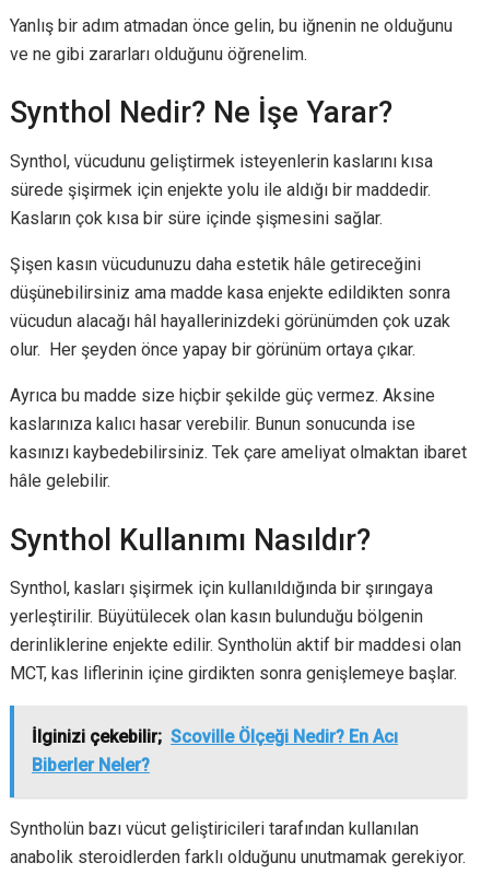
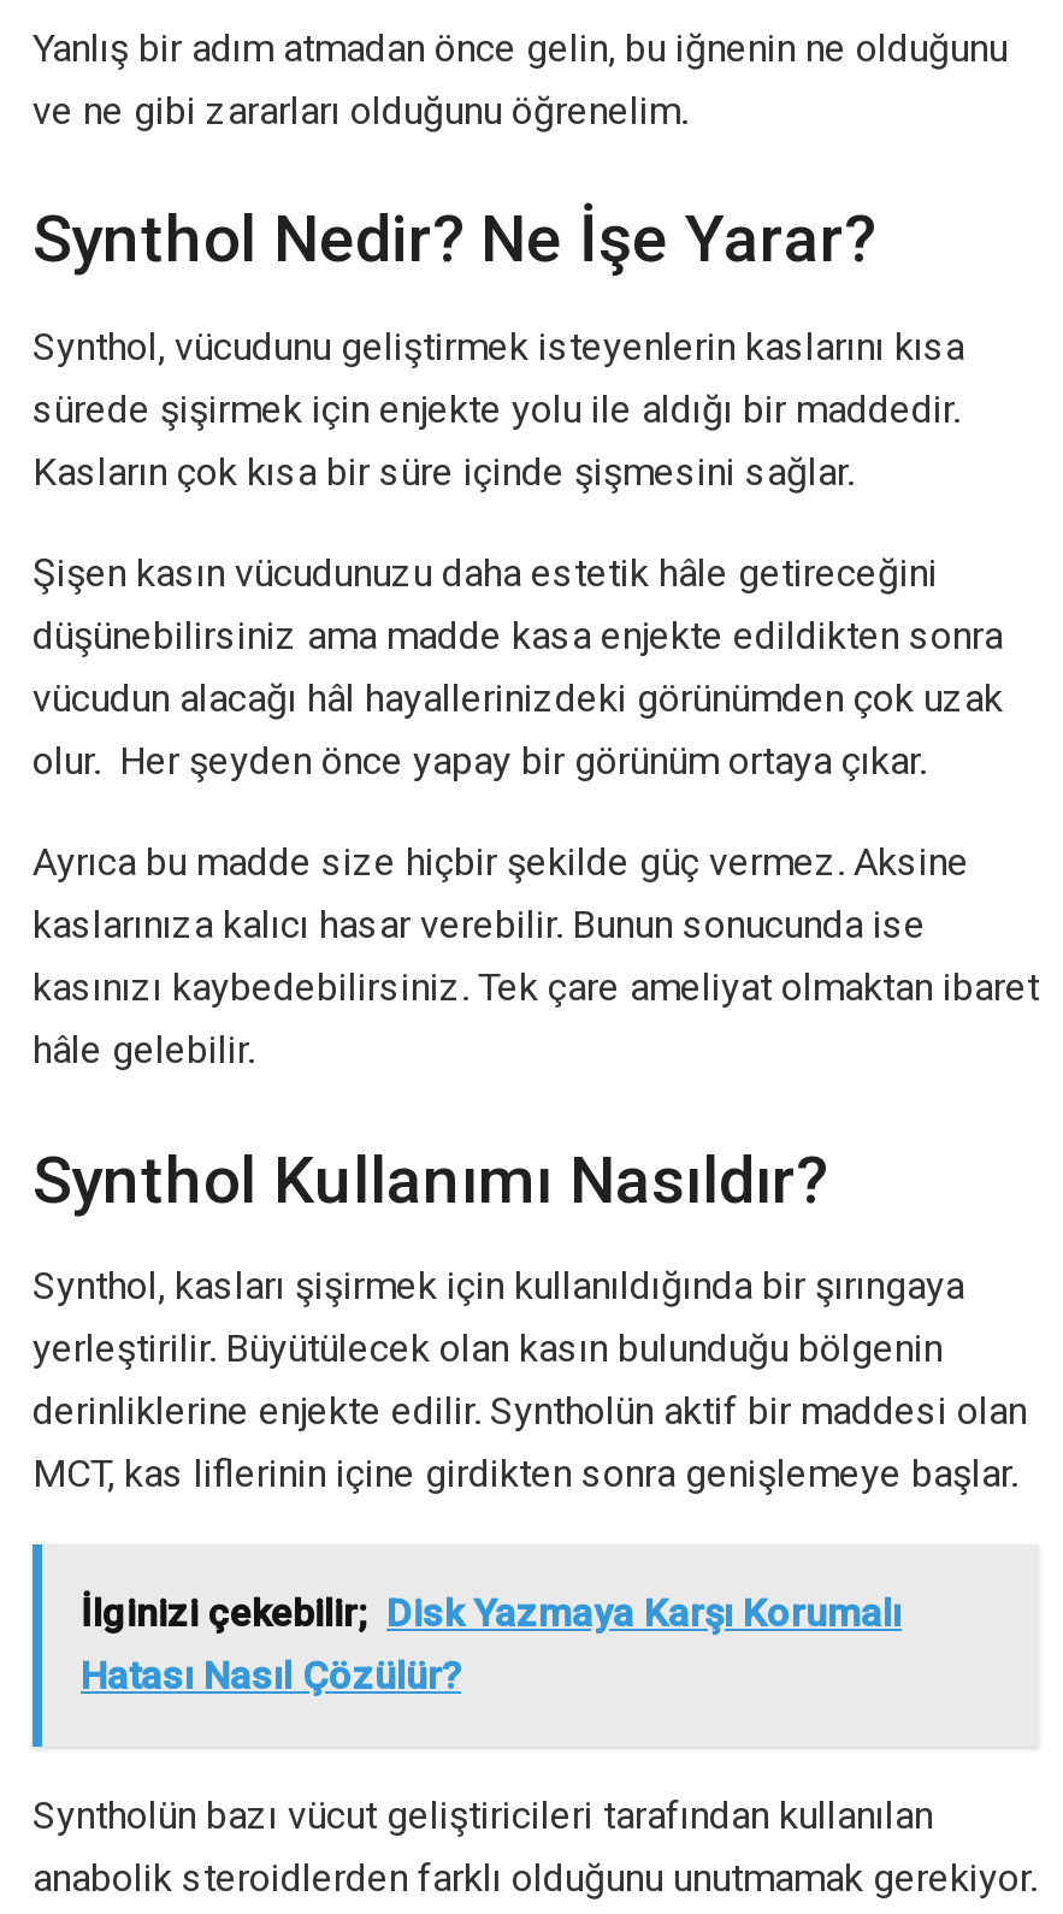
- İlginizi çekebilir; Scoville Ölçeği Nedir? En Acı
- Biberler Neler?
+ İlginizi çekebilir; Disk Yazmaya Karşı Korumalı
+ Hatası Nasıl Çözülür?
